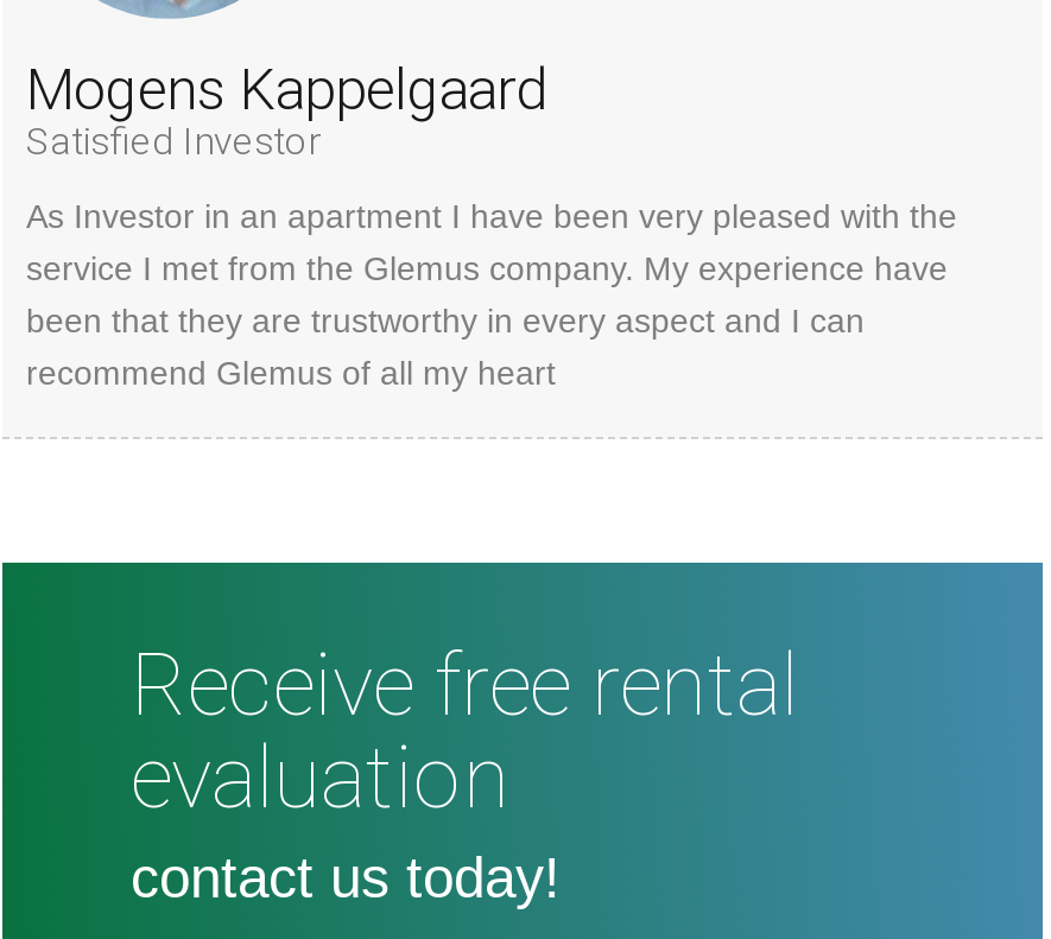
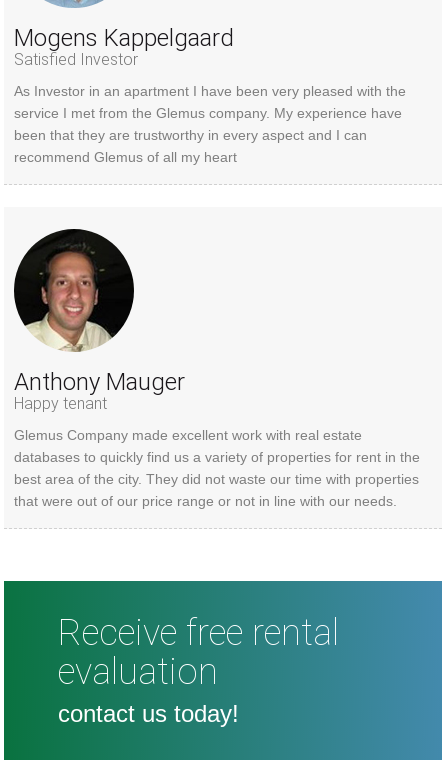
+ [image]
+ Anthony Mauger
+ Happy tenant
+ Glemus Company made excellent work with real estate
+ databases to quickly find us a variety of properties for rent in the
+ best area of the city. They did not waste our time with properties
+ that were out of our price range or not in line with our needs.
